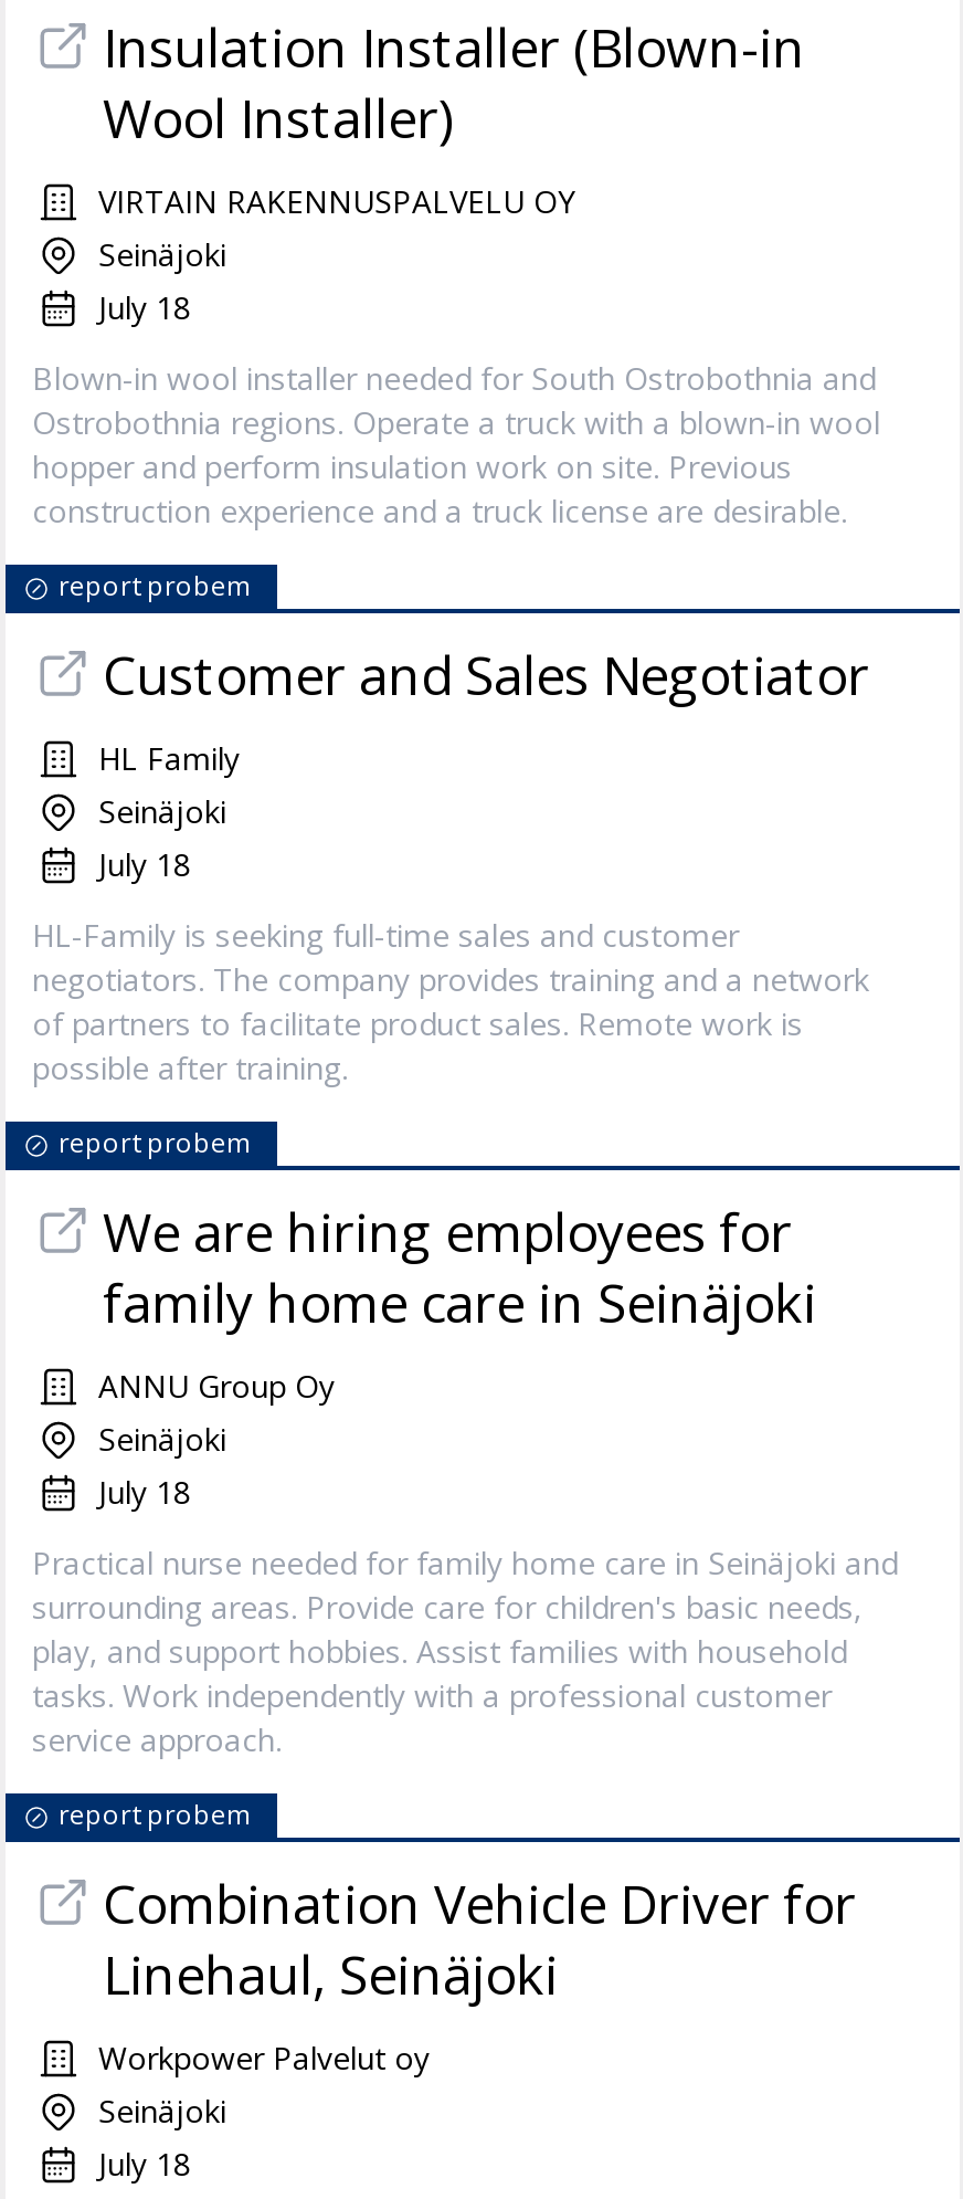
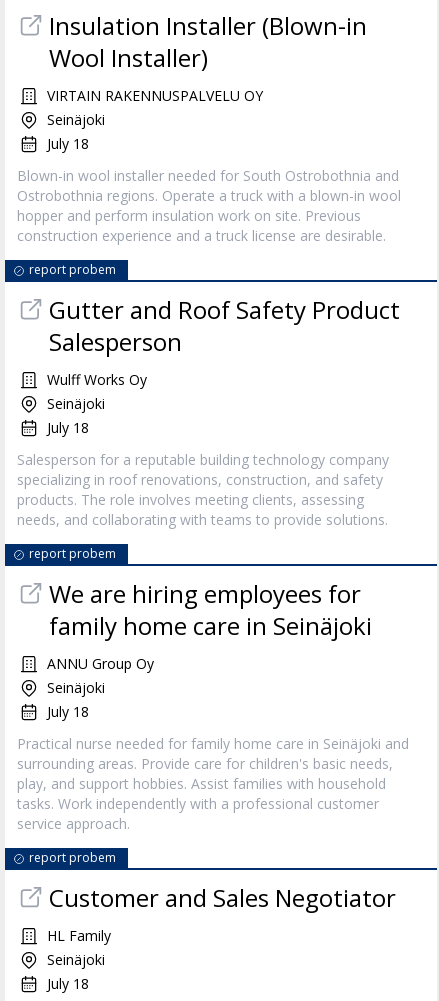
+ Gutter and Roof Safety Product
+ Salesperson
+ Wulff Works Oy

moved down: Customer and Sales Negotiator | HL Family

moved down: Seinäjoki | July 18

- HL-Family is seeking full-time sales and customer
- negotiators. The company provides training and a network
- of partners to facilitate product sales. Remote work is
- possible after training.
+ Salesperson for a reputable building technology company
+ specializing in roof renovations, construction, and safety
+ products. The role involves meeting clients, assessing
+ needs, and collaborating with teams to provide solutions.

moved down: report probem | We are hiring employees for | family home care in Seinäjoki | ... | service approach. | report probem

- Combination Vehicle Driver for
- Linehaul, Seinäjoki
- Workpower Palvelut oy
